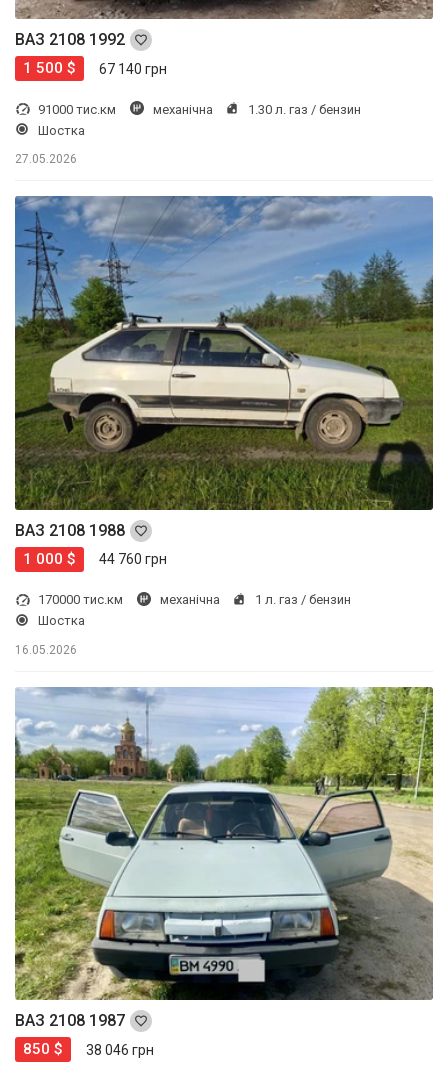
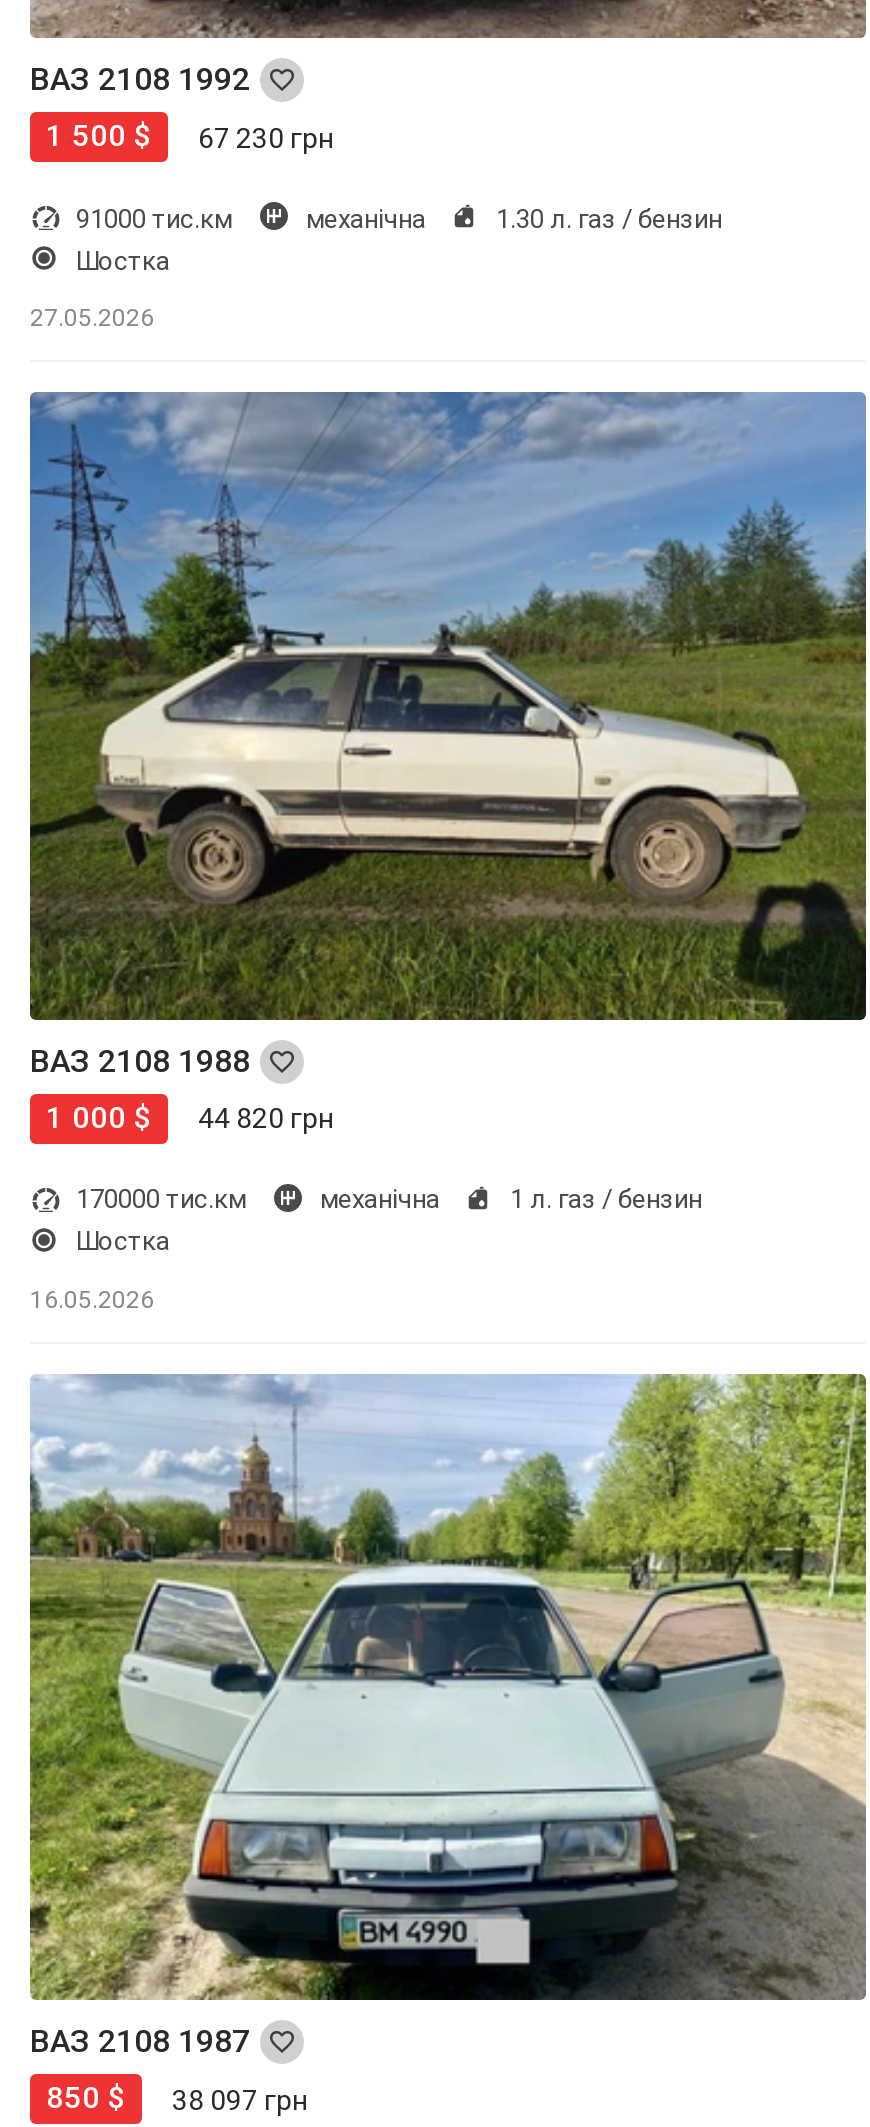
- 1 500 $ 67 140 грн
+ 1 500 $ 67 230 грн

- 1 000 $ 44 760 грн
+ 1 000 $ 44 820 грн

- 850 $ 38 046 грн
+ 850 $ 38 097 грн
